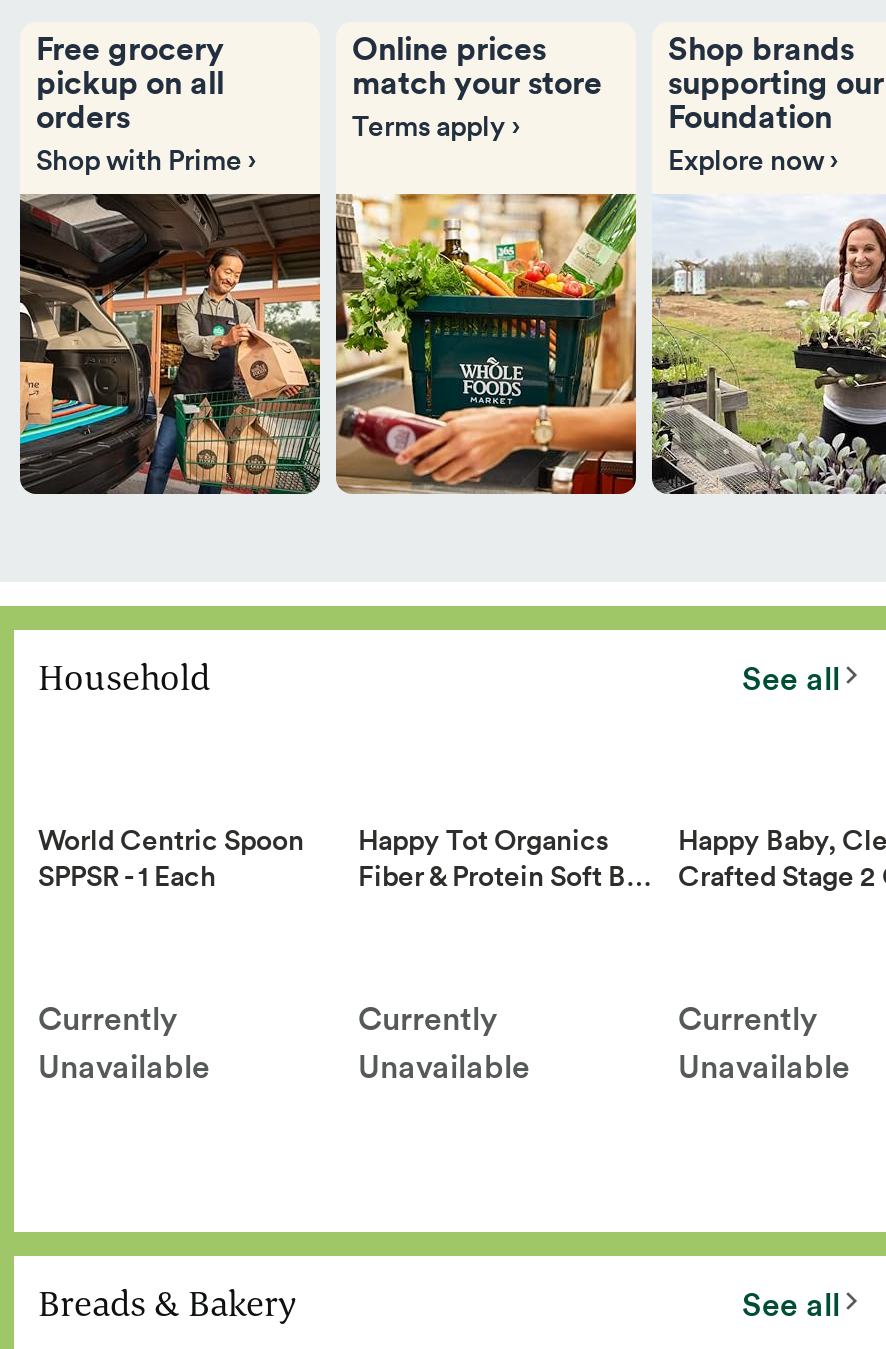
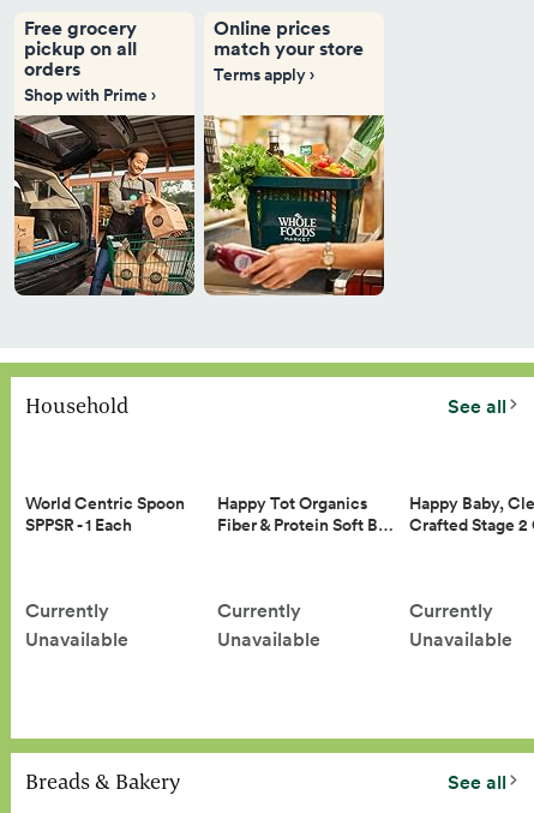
- Shop brands
- supporting our
- Foundation
- Explore now ›

- [image]
